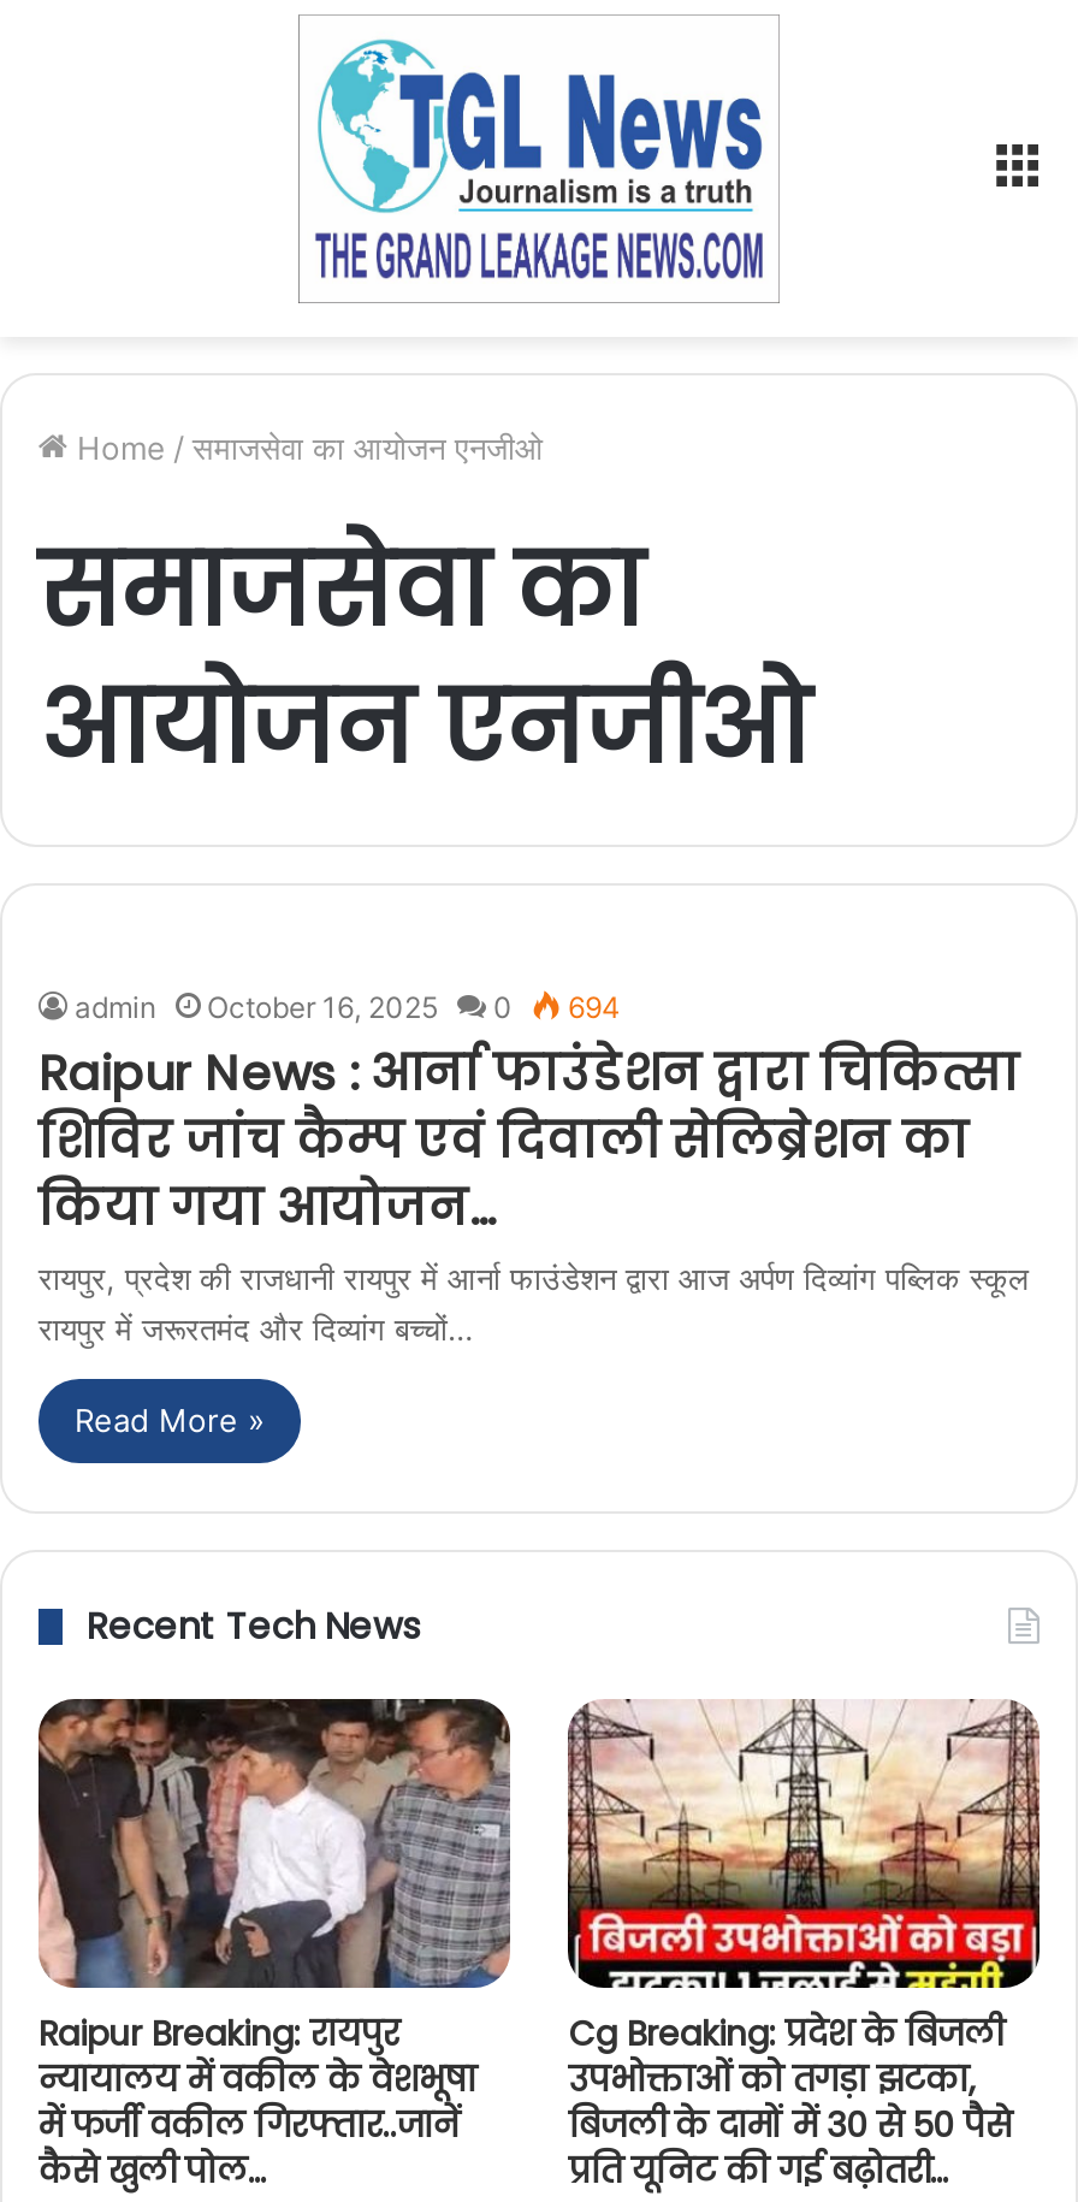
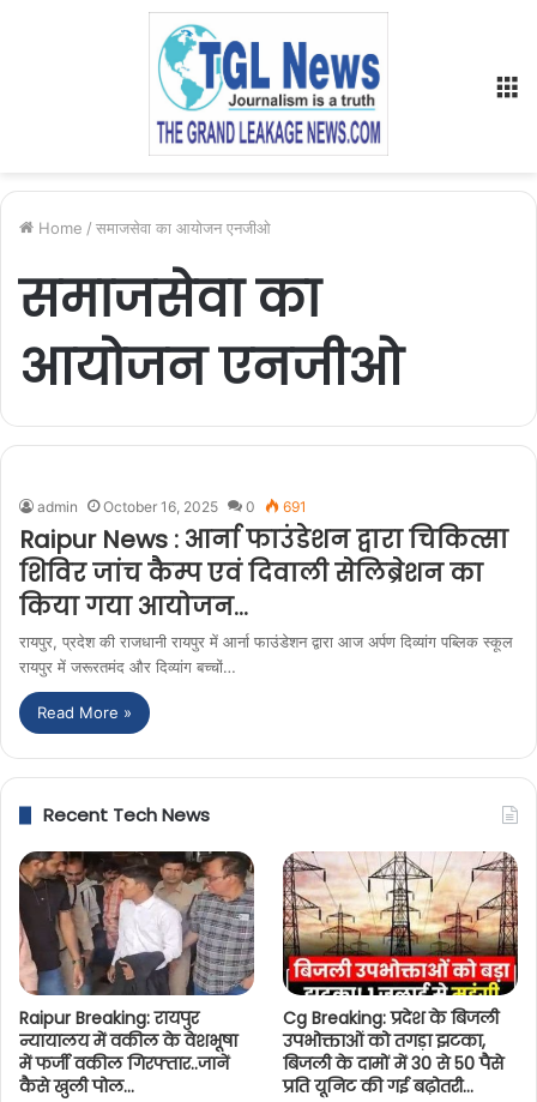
- admin October 16, 2025 0 694
+ admin October 16, 2025 0 691
